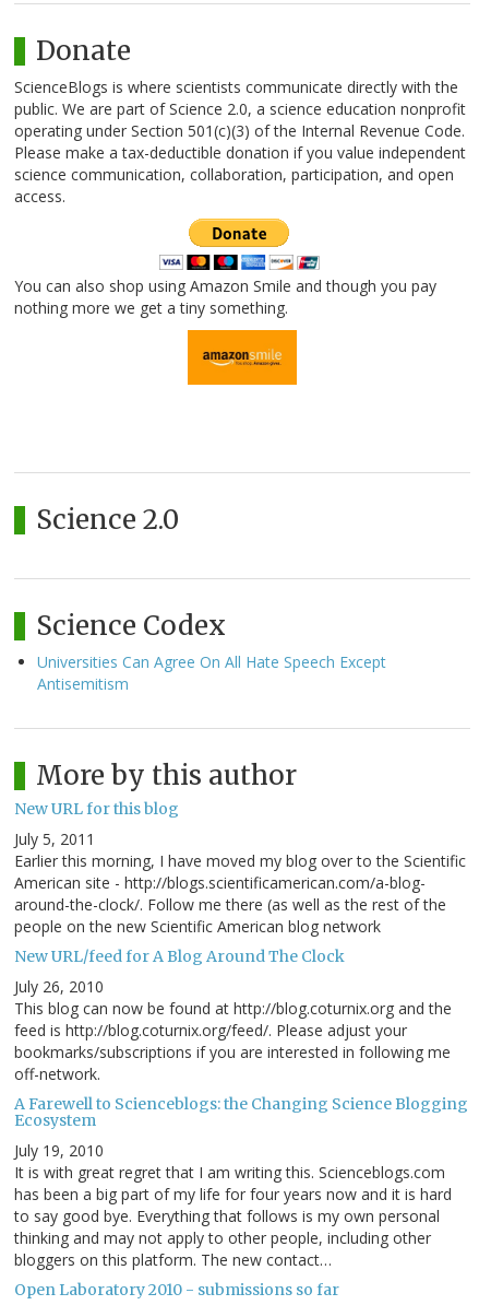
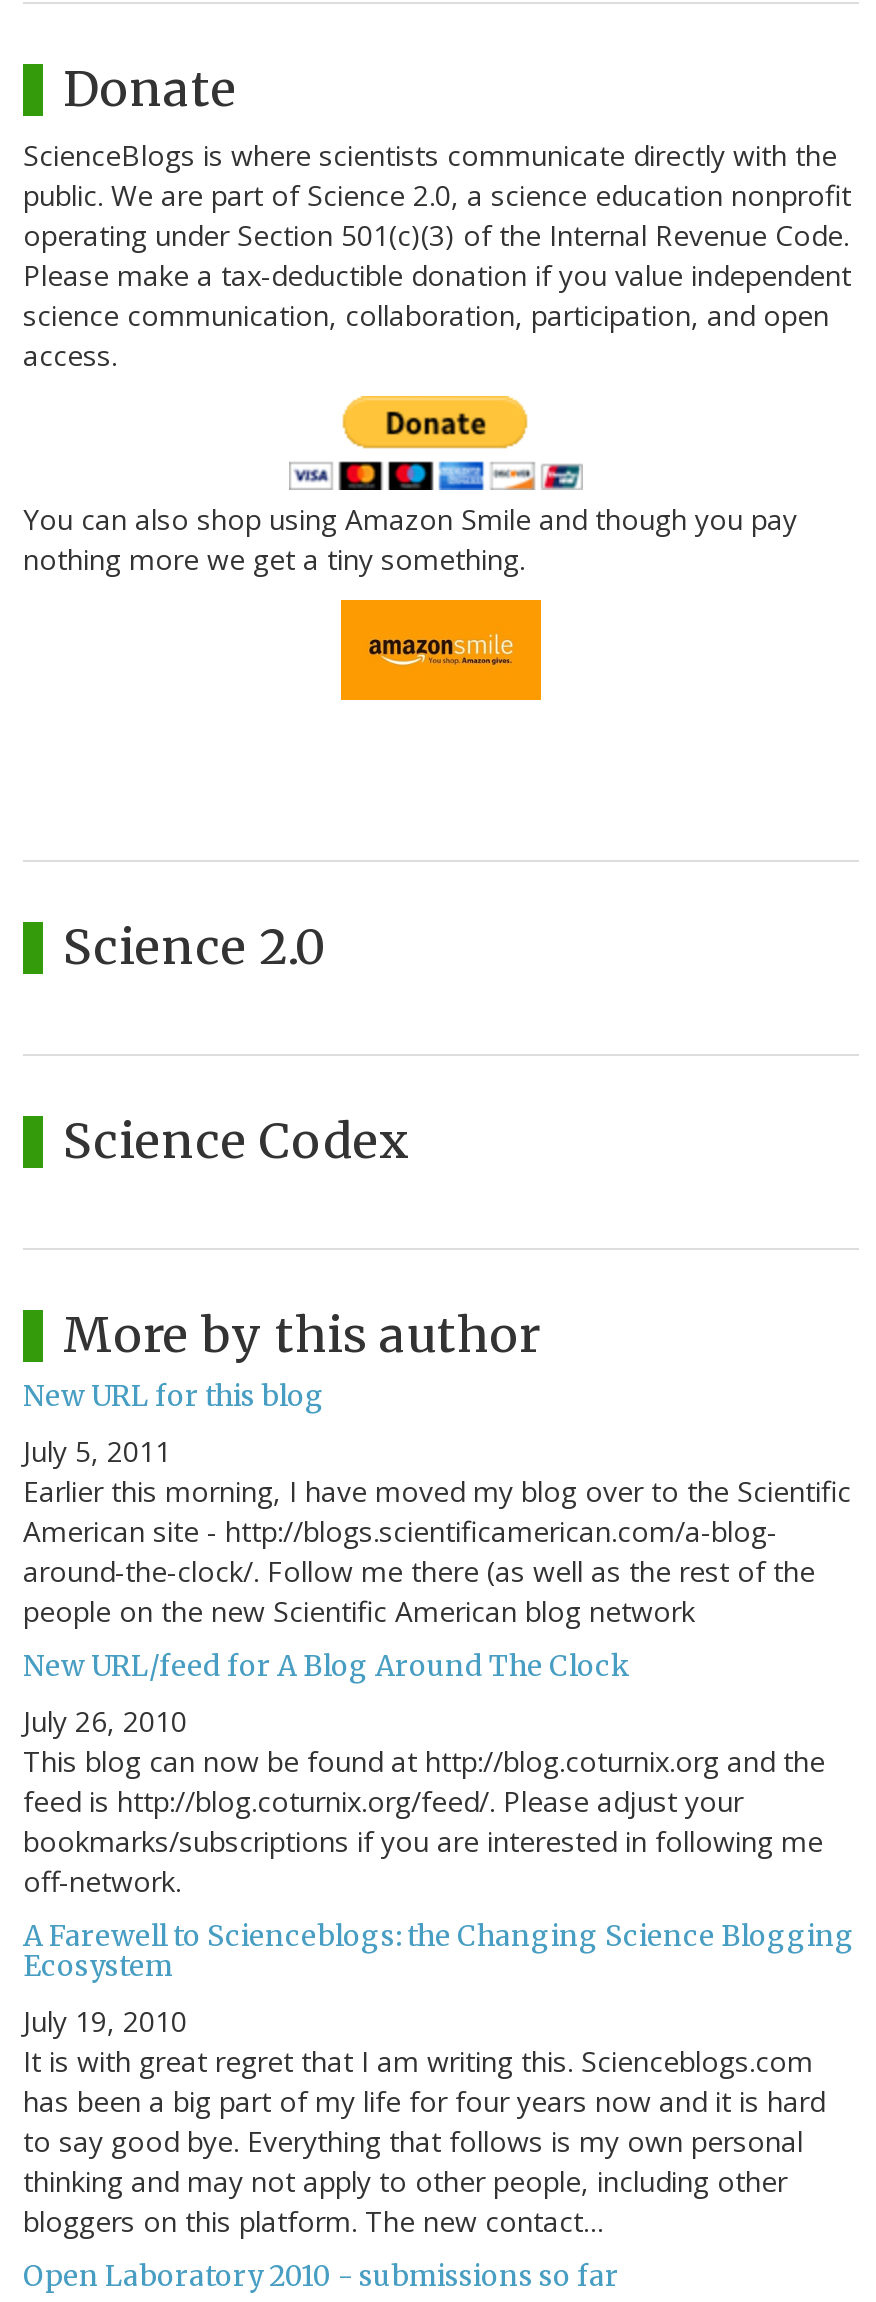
- Universities Can Agree On All Hate Speech Except
- Antisemitism
